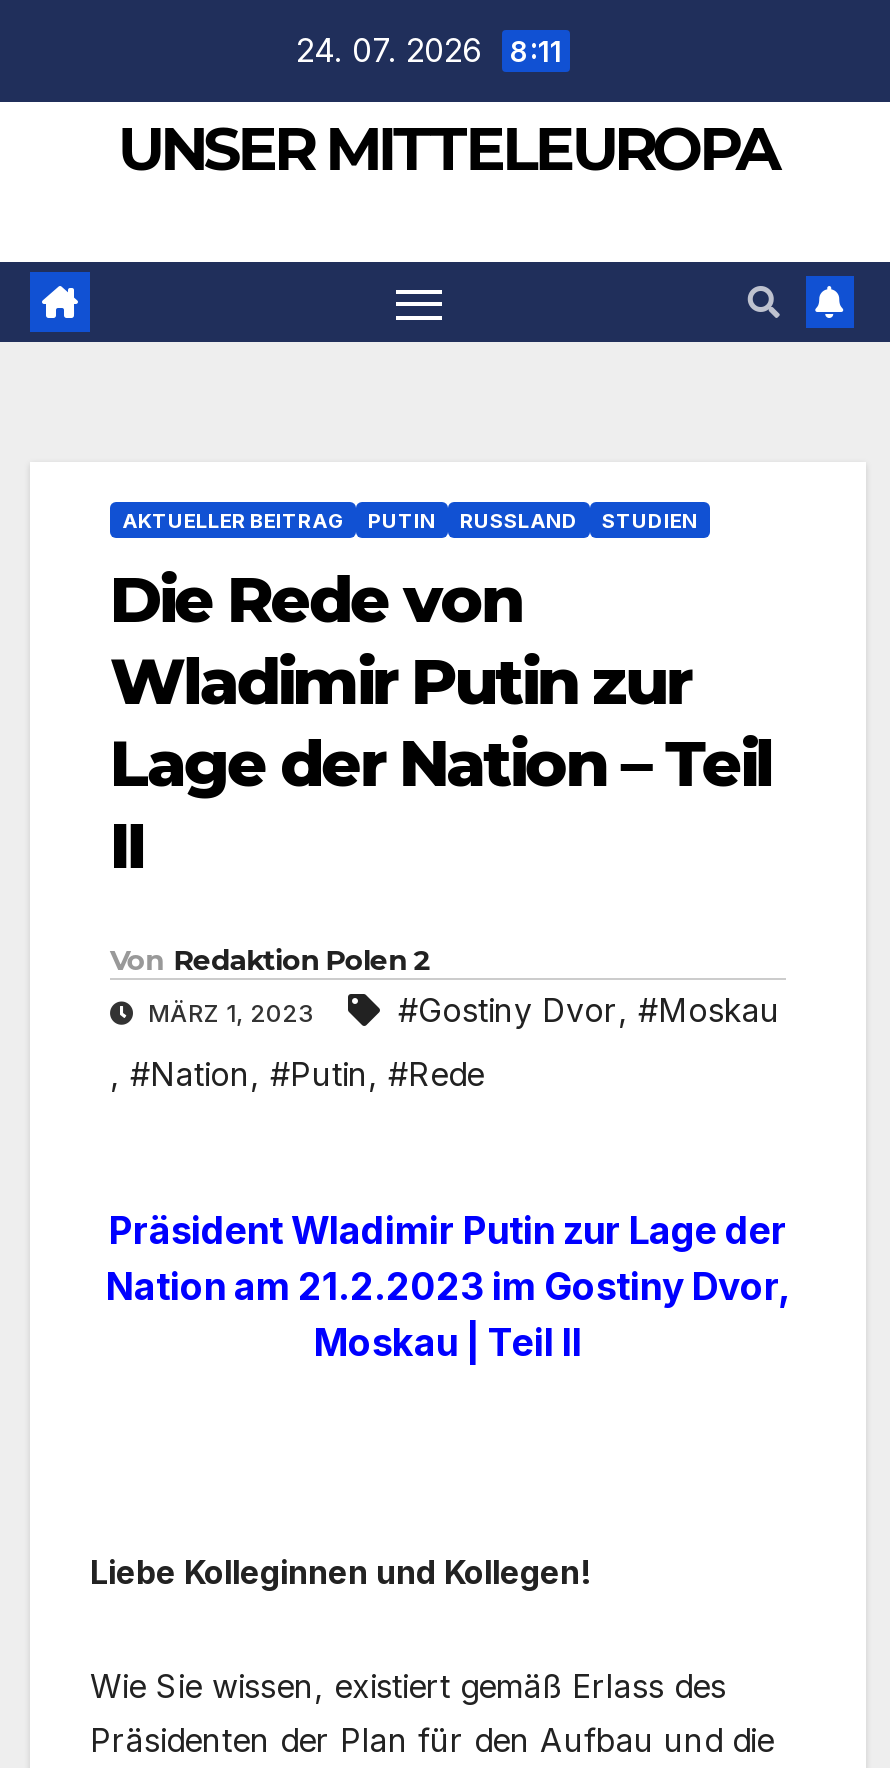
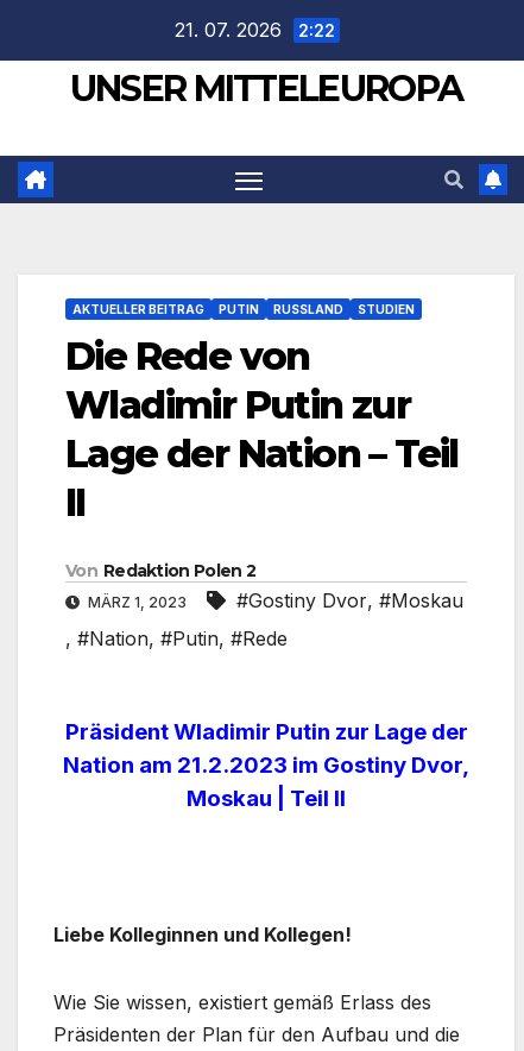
- 24. 07. 2026 8:11
+ 21. 07. 2026 2:22
